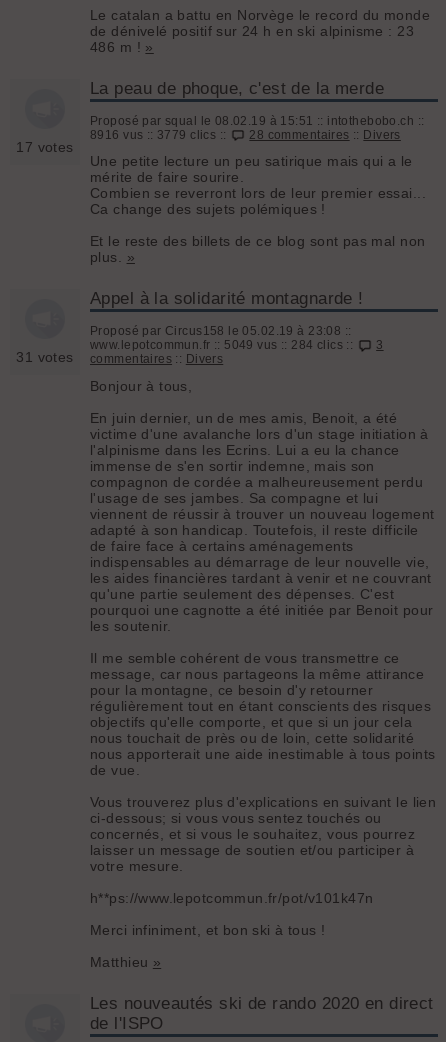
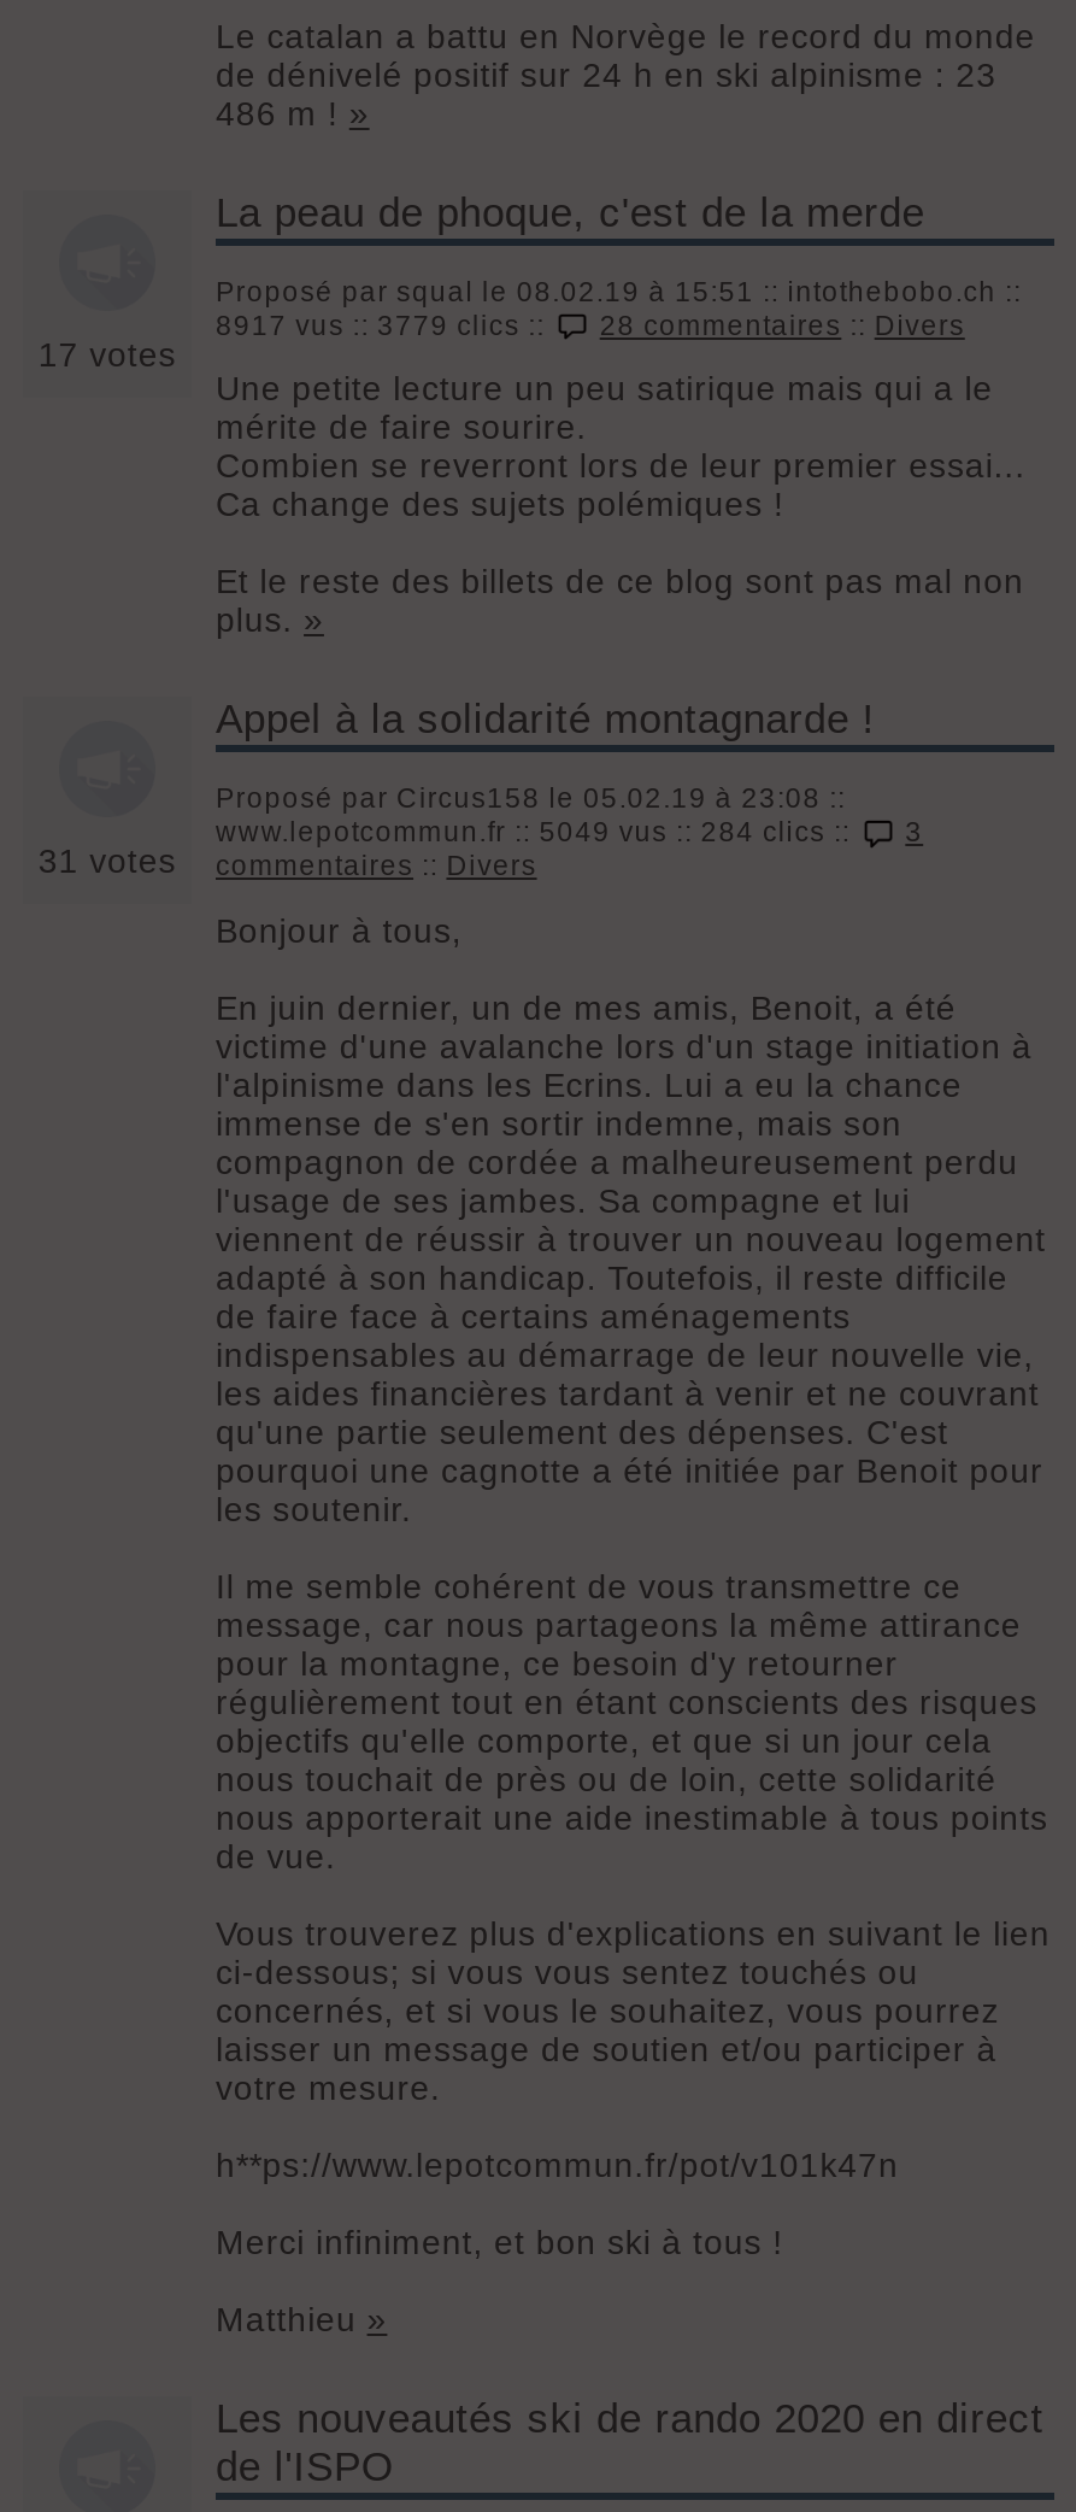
- 8916 vus :: 3779 clics :: 28 commentaires:: Divers
+ 8917 vus :: 3779 clics :: 28 commentaires:: Divers
